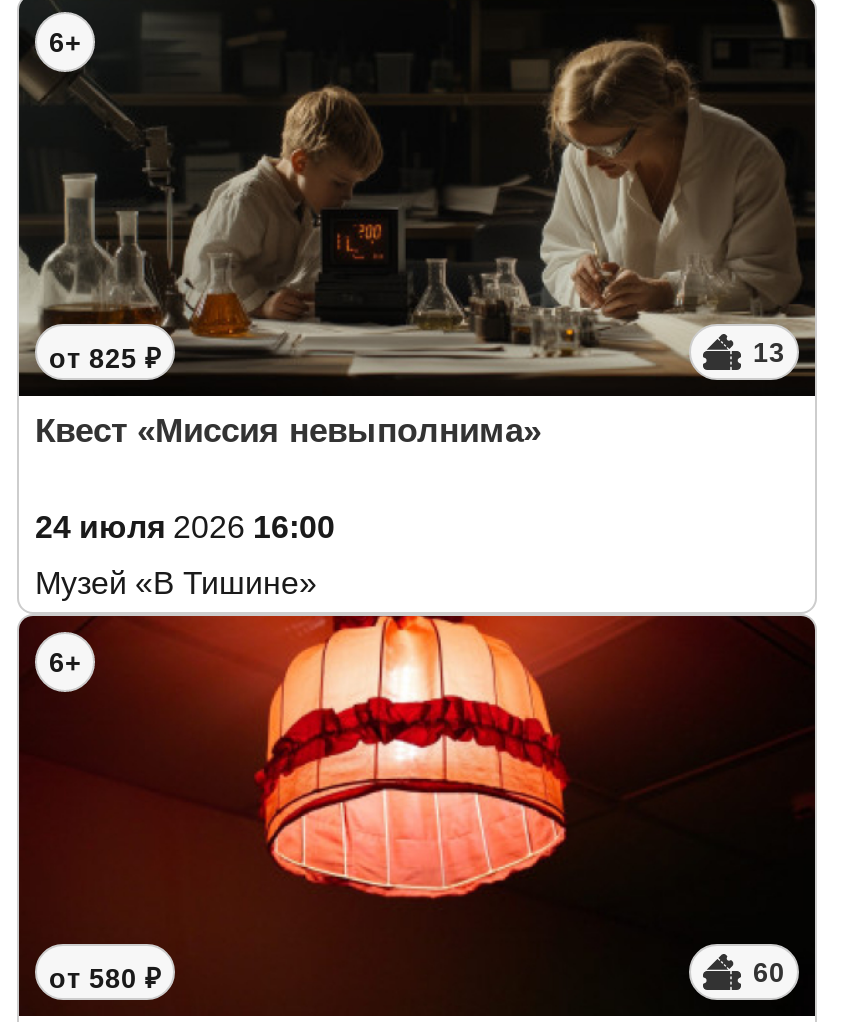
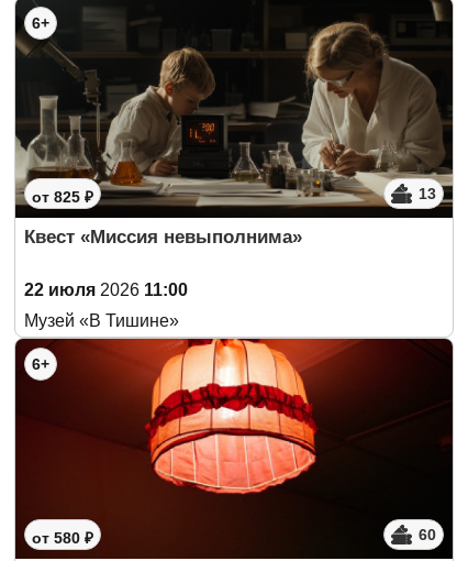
- 24 июля 2026 16:00
+ 22 июля 2026 11:00
